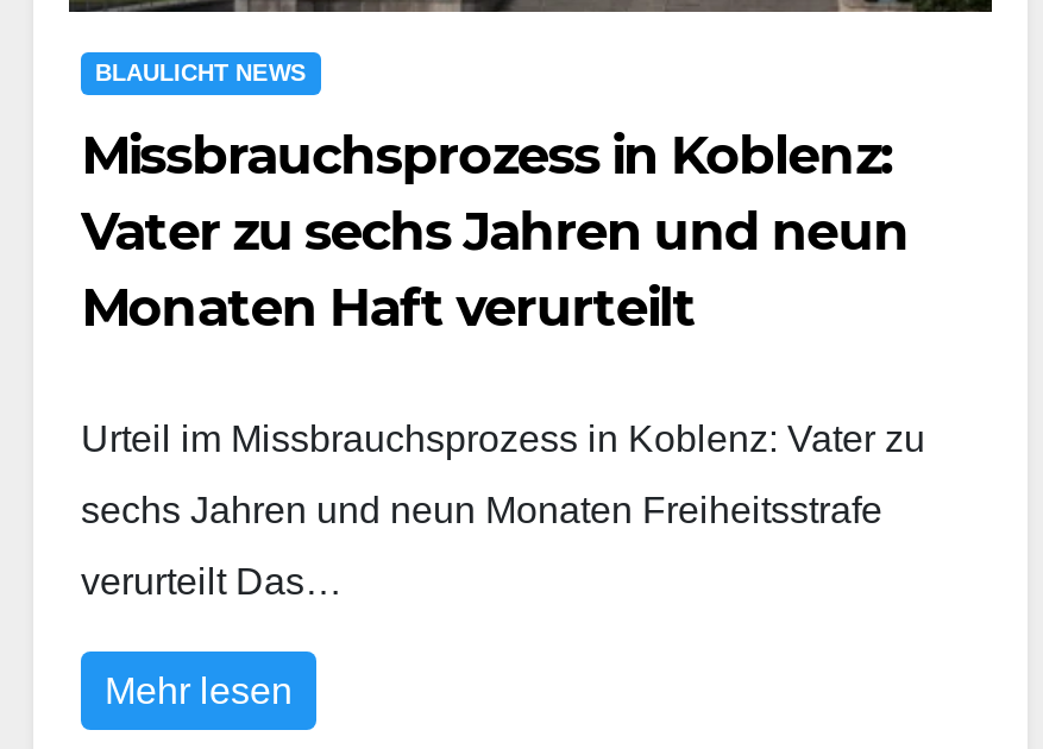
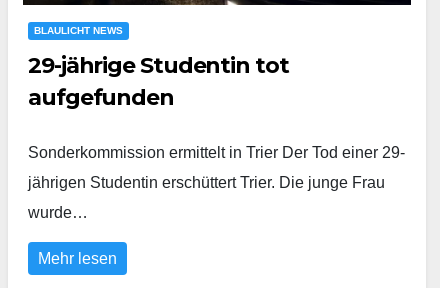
- Missbrauchsprozess in Koblenz:
- Vater zu sechs Jahren und neun
- Monaten Haft verurteilt
+ 29-jährige Studentin tot
+ aufgefunden

- Urteil im Missbrauchsprozess in Koblenz: Vater zu
+ Sonderkommission ermittelt in Trier Der Tod einer 29-

- sechs Jahren und neun Monaten Freiheitsstrafe
+ jährigen Studentin erschüttert Trier. Die junge Frau

- verurteilt Das…
+ wurde…
